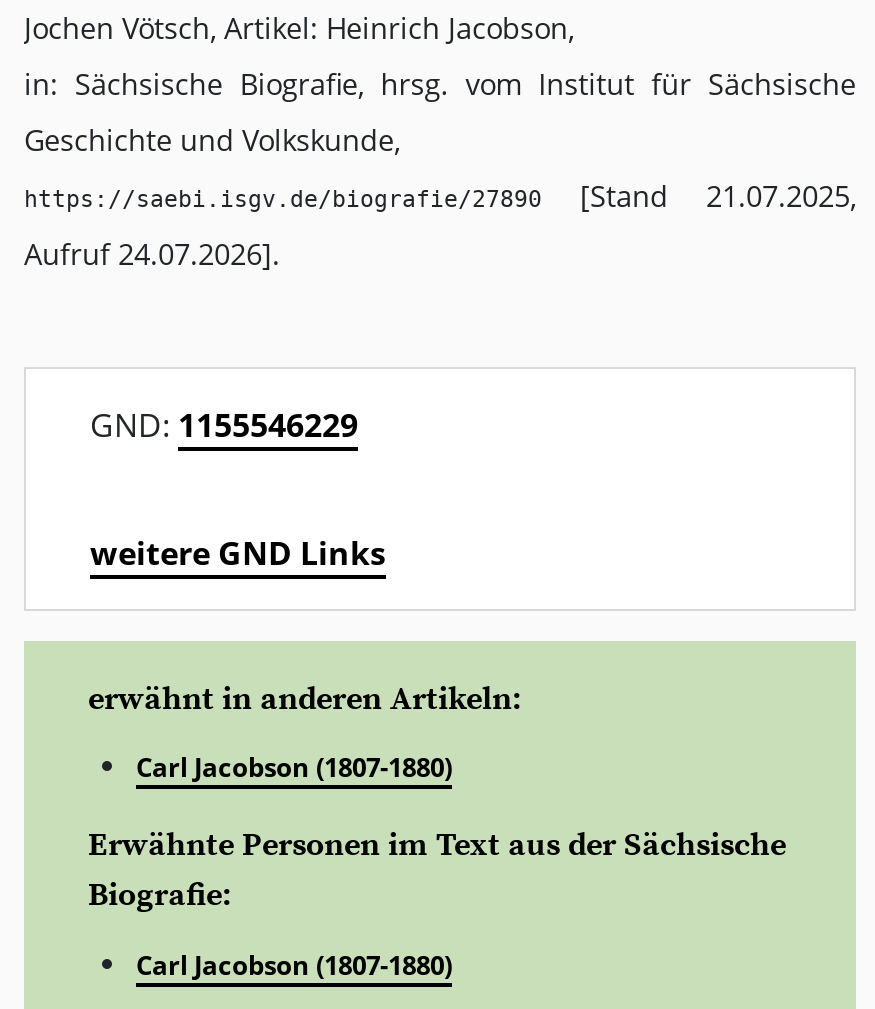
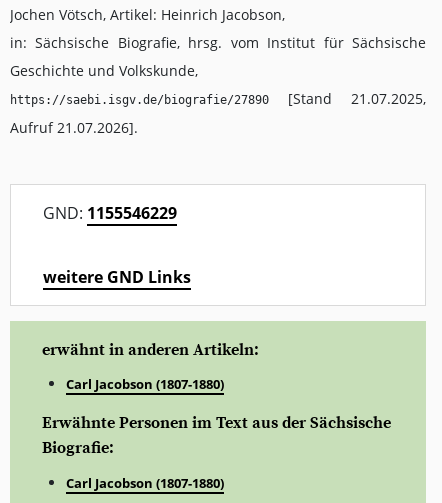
- Aufruf 24.07.2026].
+ Aufruf 21.07.2026].
